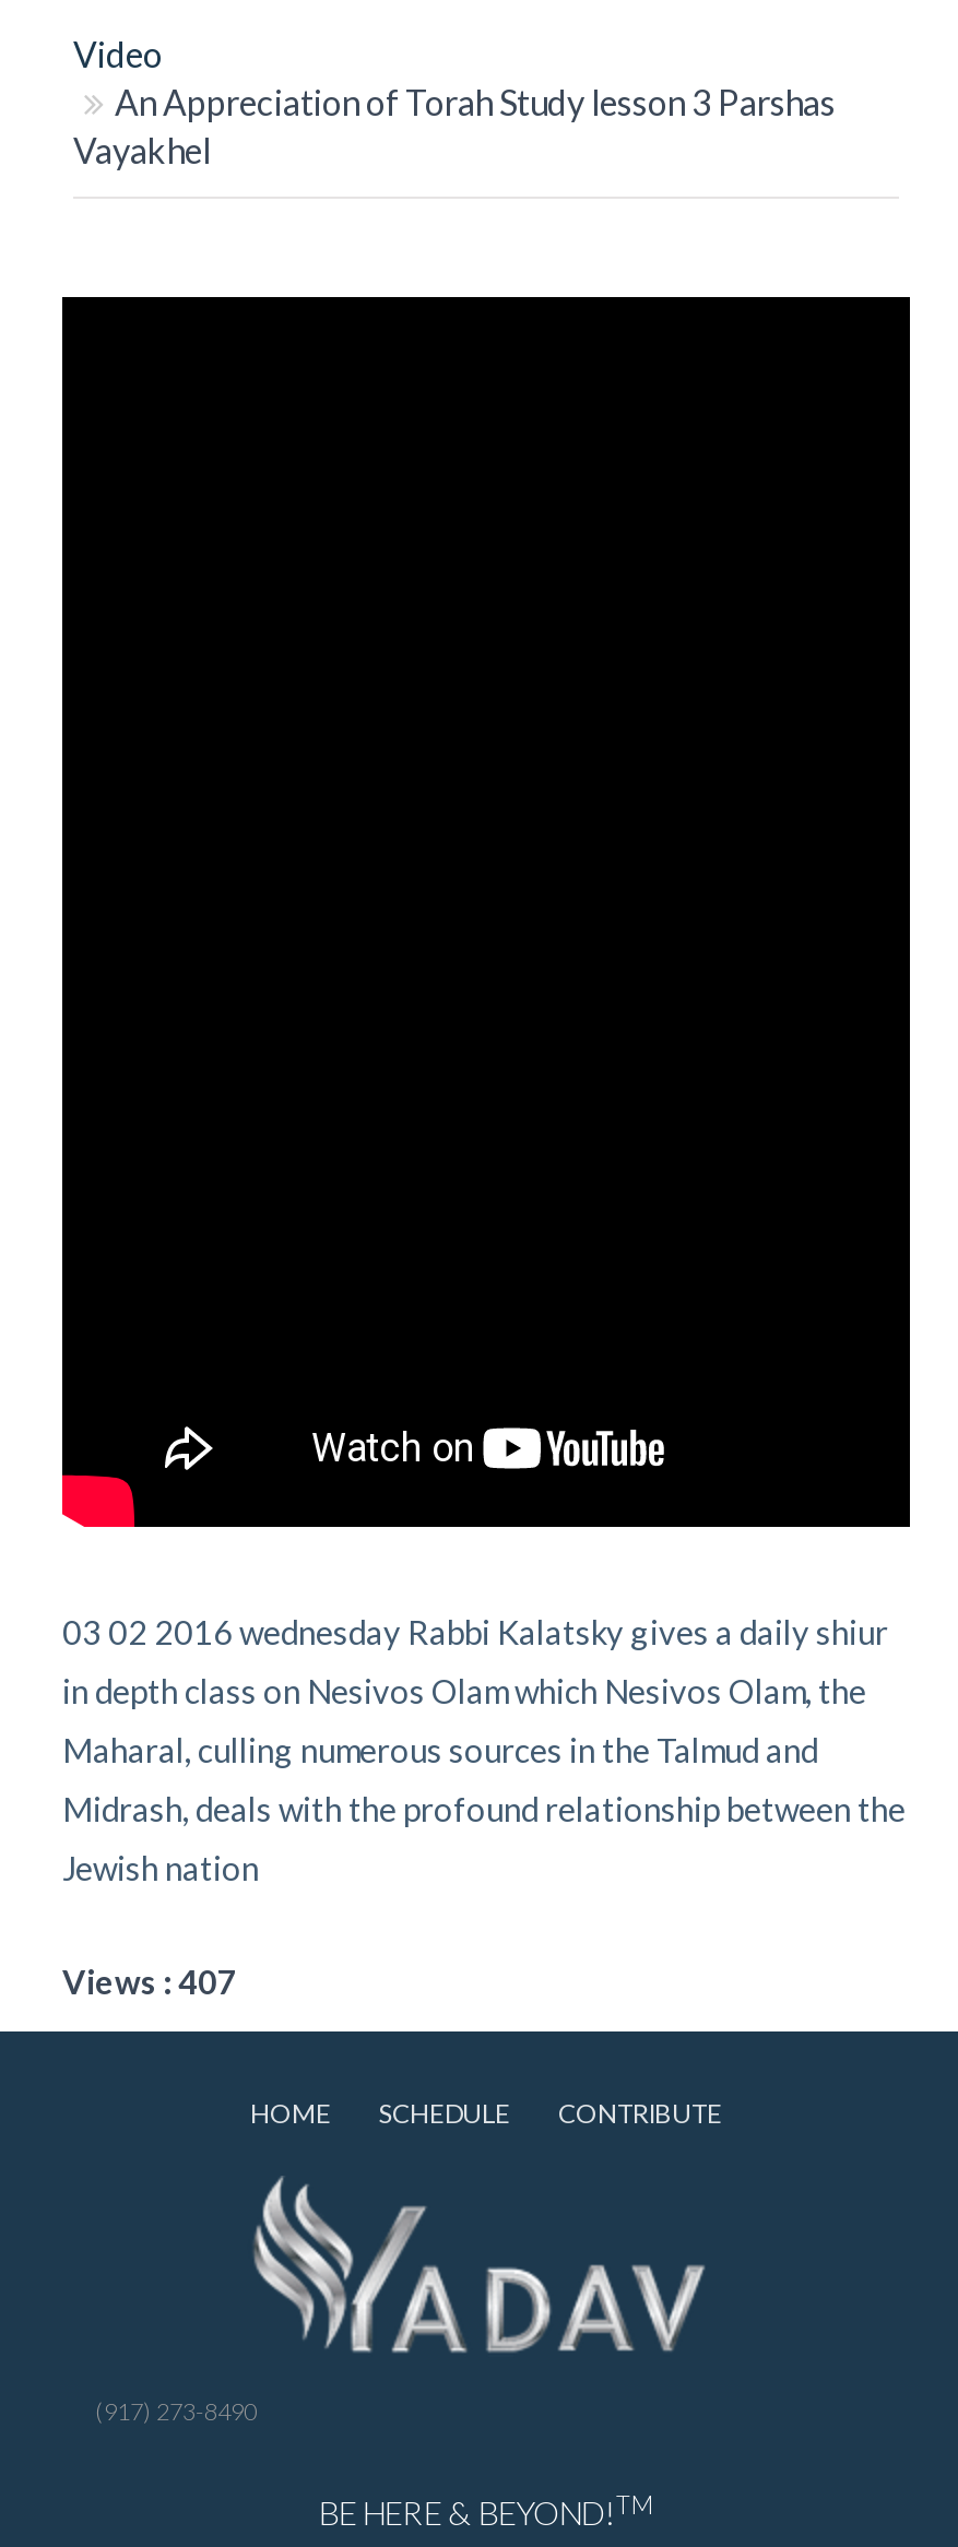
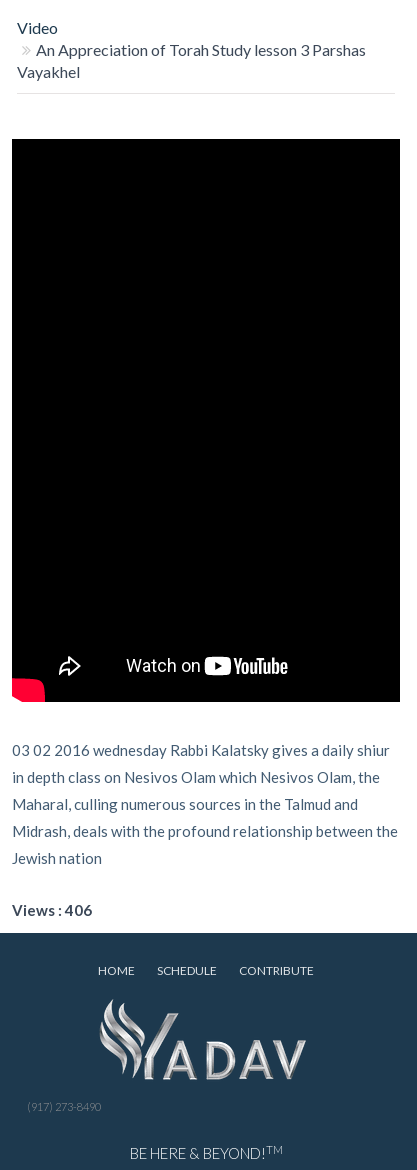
- Views : 407
+ Views : 406
